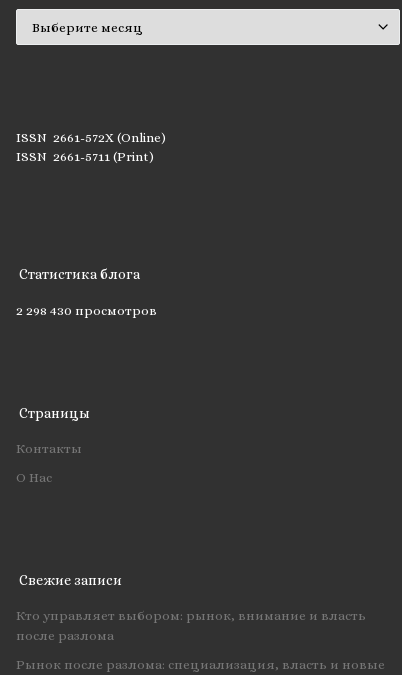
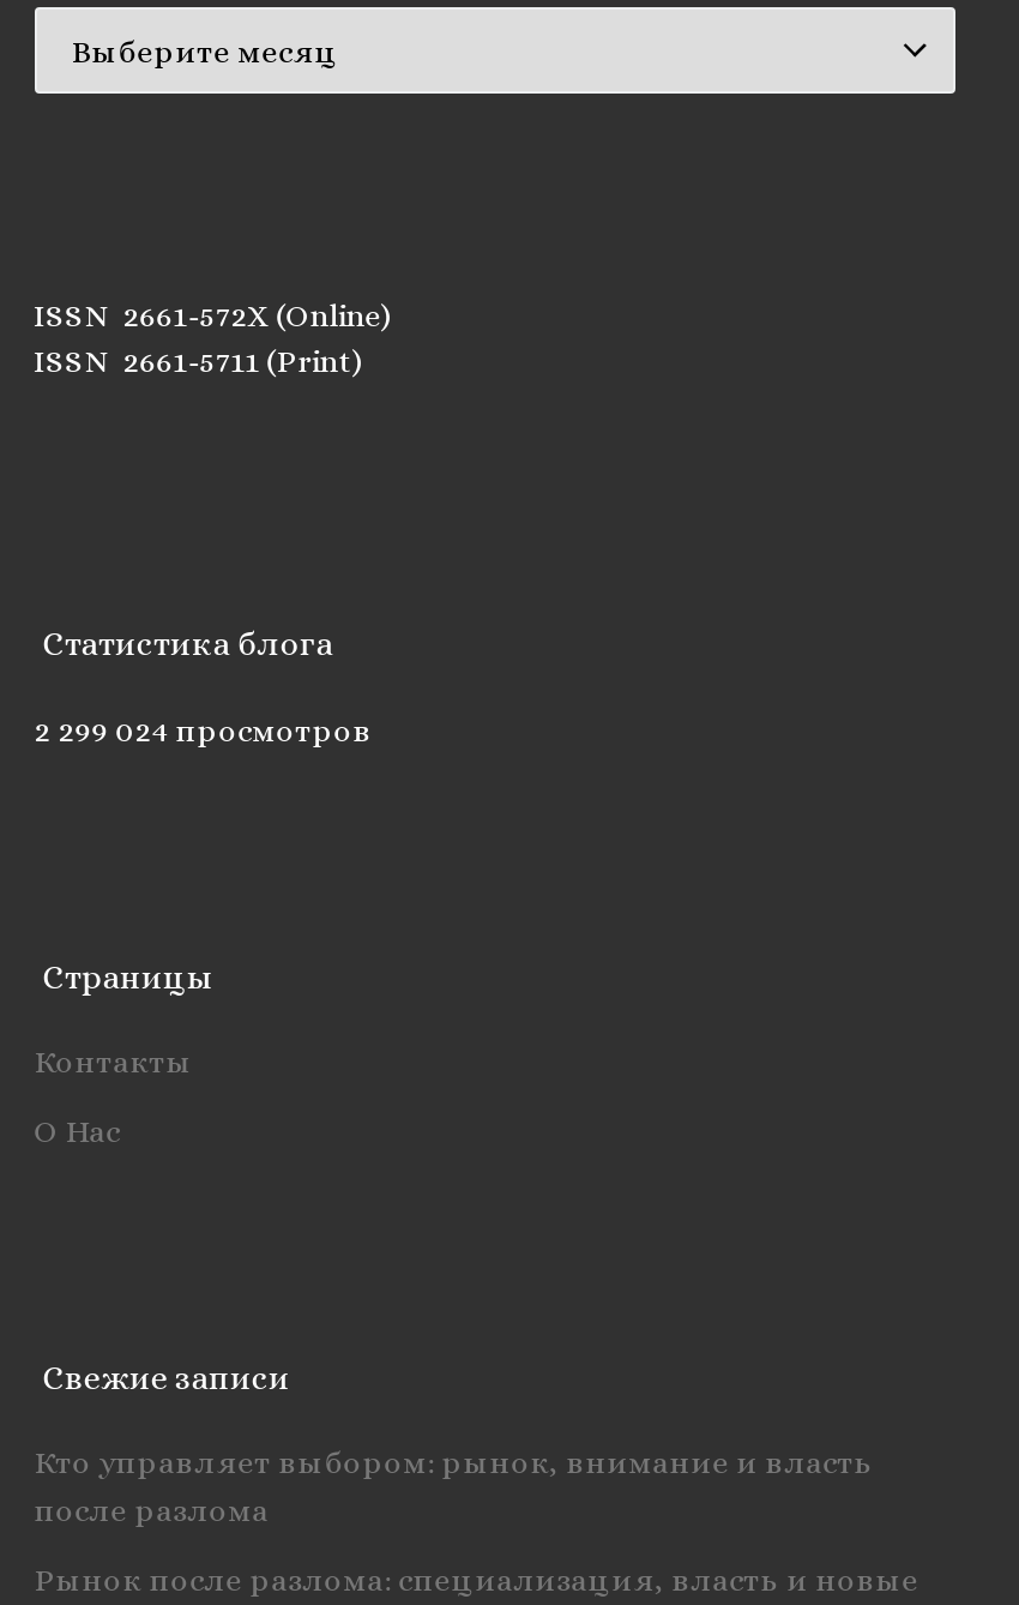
- 2 298 430 просмотров
+ 2 299 024 просмотров
